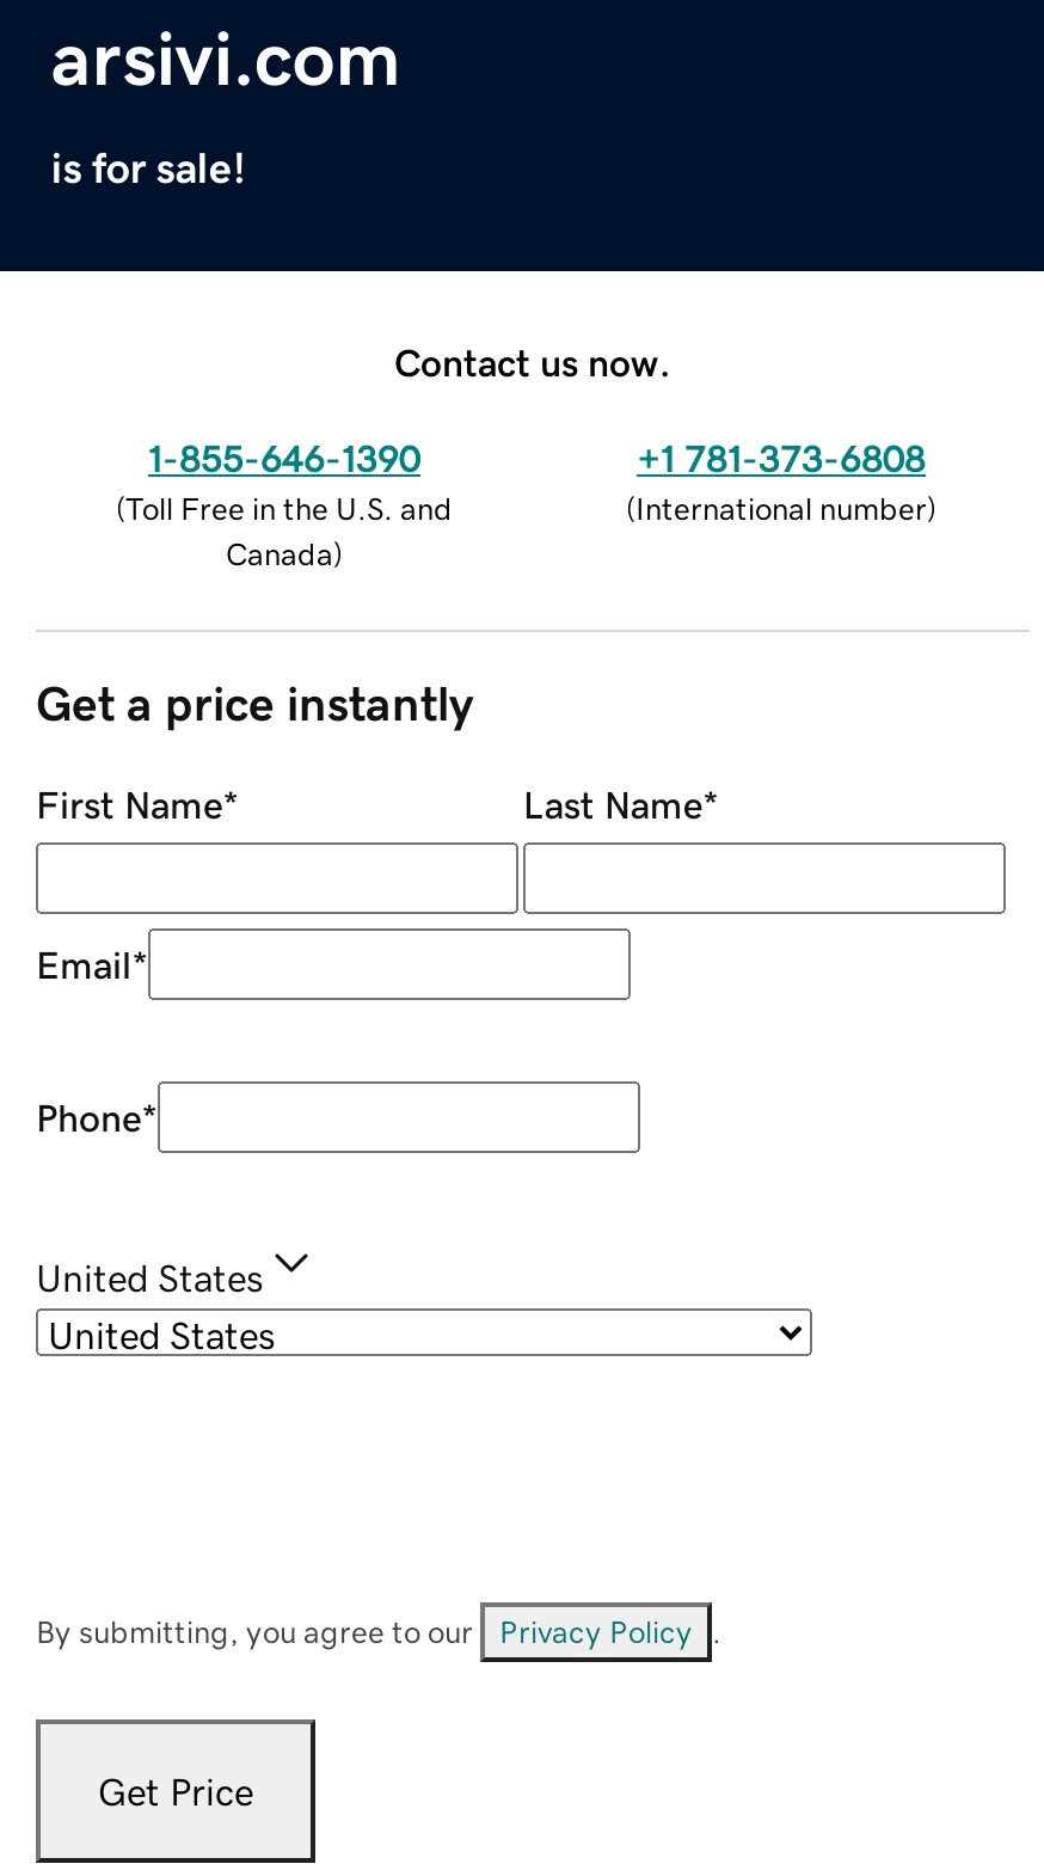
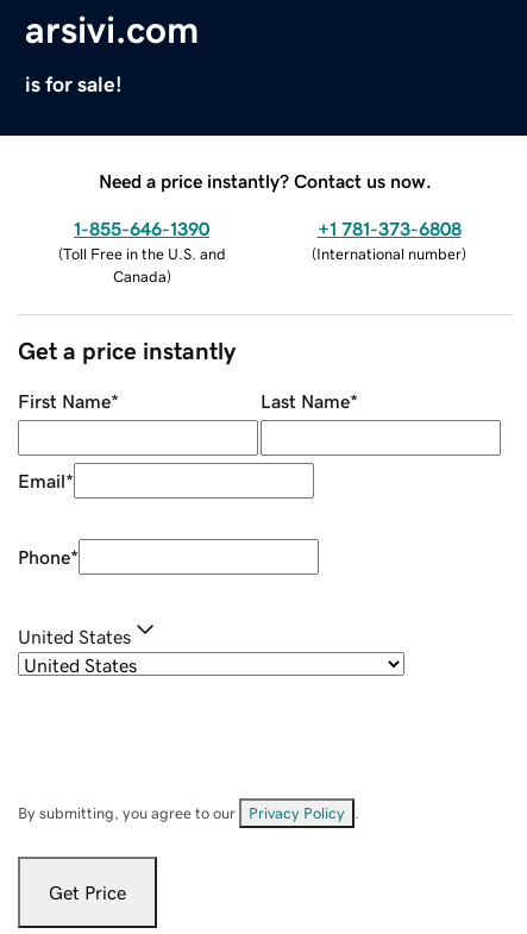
- Contact us now.
+ Need a price instantly? Contact us now.
